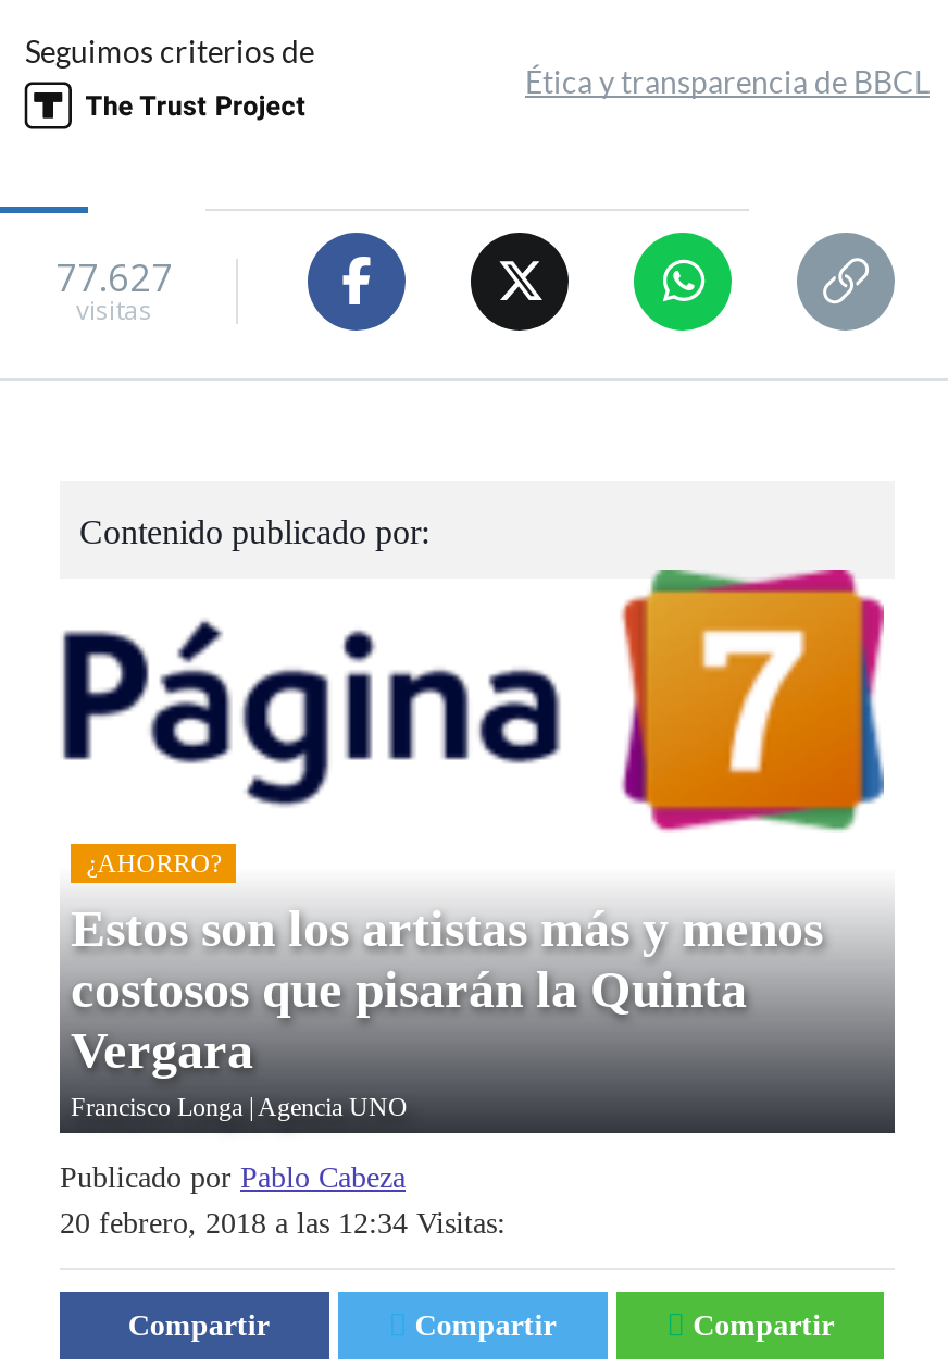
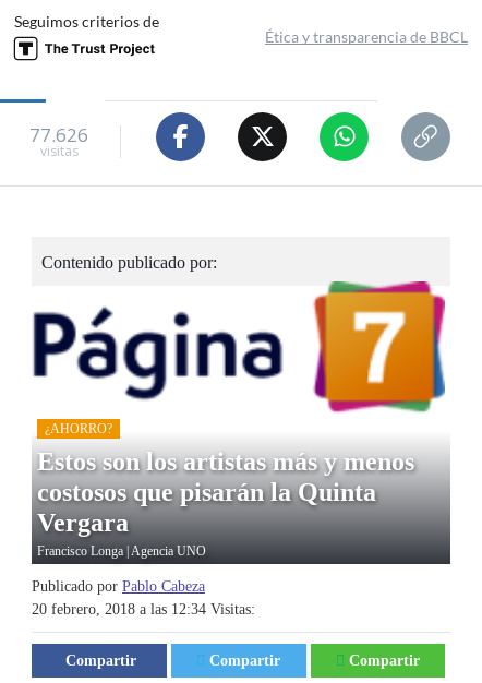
- 77.627
+ 77.626
